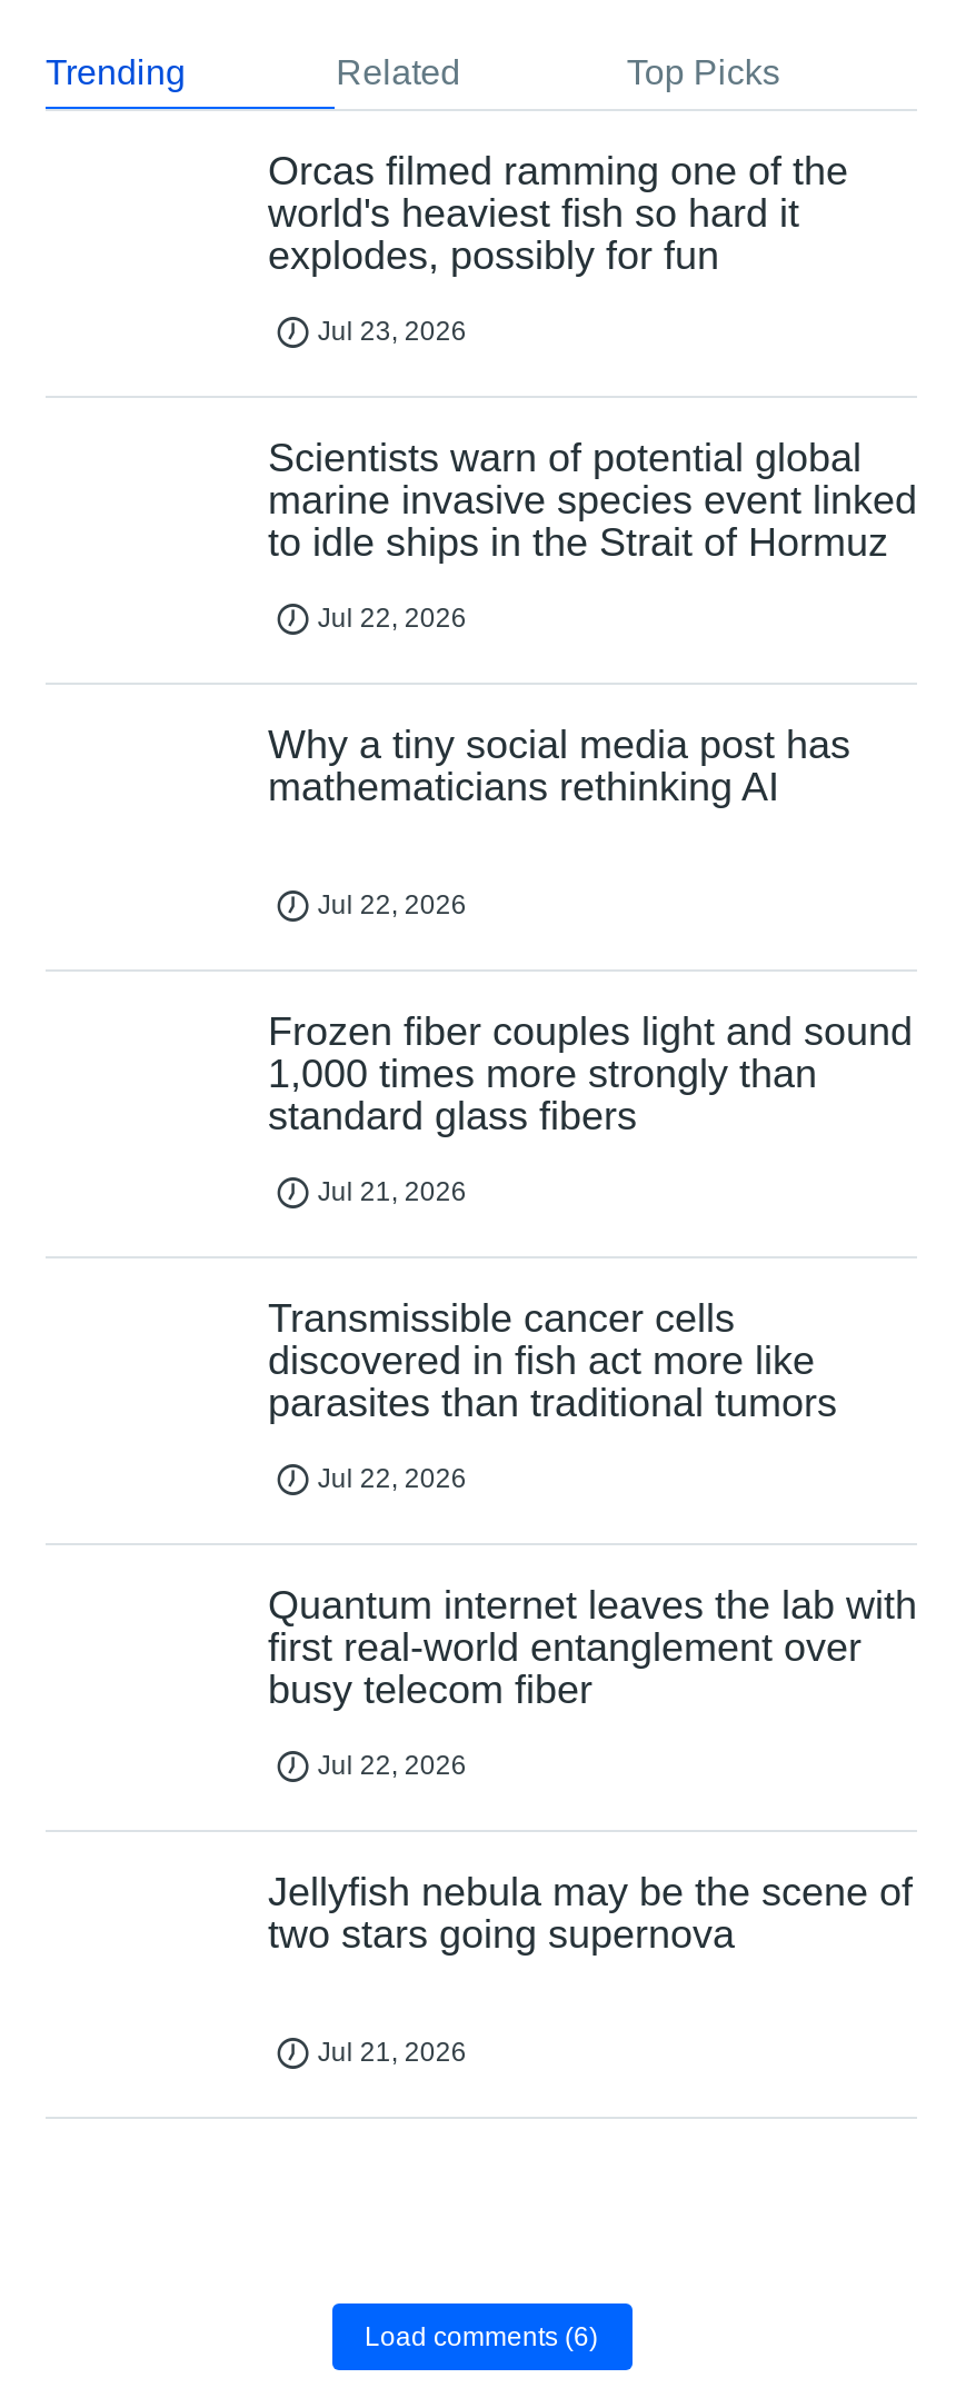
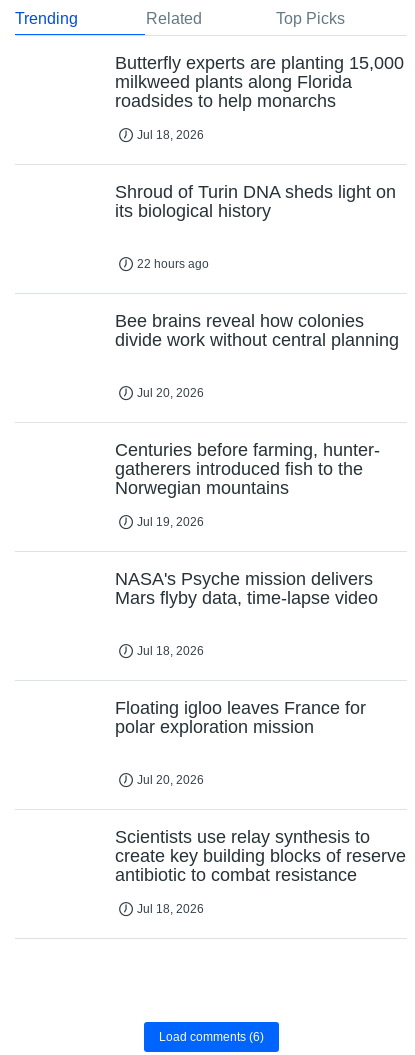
- Orcas filmed ramming one of the
- world's heaviest fish so hard it
- explodes, possibly for fun
+ Butterfly experts are planting 15,000
+ milkweed plants along Florida
+ roadsides to help monarchs

- Jul 23, 2026
+ Jul 18, 2026

- Scientists warn of potential global
- marine invasive species event linked
- to idle ships in the Strait of Hormuz
+ Shroud of Turin DNA sheds light on
+ its biological history

- Jul 22, 2026
+ 22 hours ago

- Why a tiny social media post has
- mathematicians rethinking AI
+ Bee brains reveal how colonies
+ divide work without central planning

- Jul 22, 2026
+ Jul 20, 2026

- Frozen fiber couples light and sound
- 1,000 times more strongly than
- standard glass fibers
+ Centuries before farming, hunter-
+ gatherers introduced fish to the
+ Norwegian mountains

- Jul 21, 2026
+ Jul 19, 2026

- Transmissible cancer cells
- discovered in fish act more like
- parasites than traditional tumors
+ NASA's Psyche mission delivers
+ Mars flyby data, time-lapse video

- Jul 22, 2026
+ Jul 18, 2026

- Quantum internet leaves the lab with
- first real-world entanglement over
- busy telecom fiber
+ Floating igloo leaves France for
+ polar exploration mission

- Jul 22, 2026
+ Jul 20, 2026

- Jellyfish nebula may be the scene of
- two stars going supernova
+ Scientists use relay synthesis to
+ create key building blocks of reserve
+ antibiotic to combat resistance

- Jul 21, 2026
+ Jul 18, 2026
